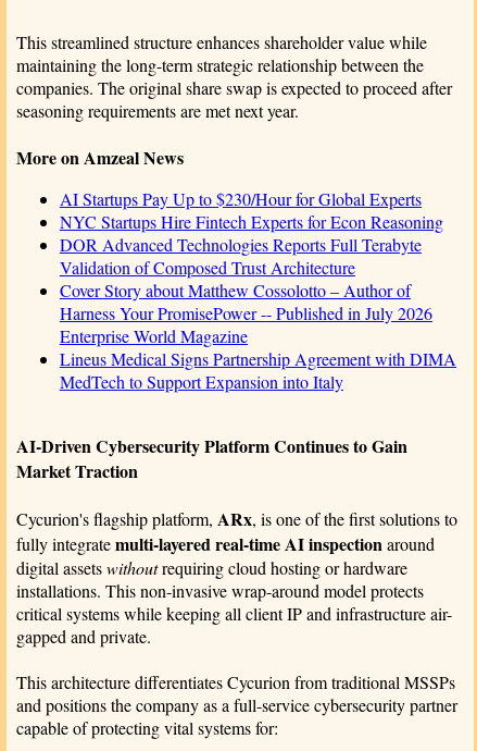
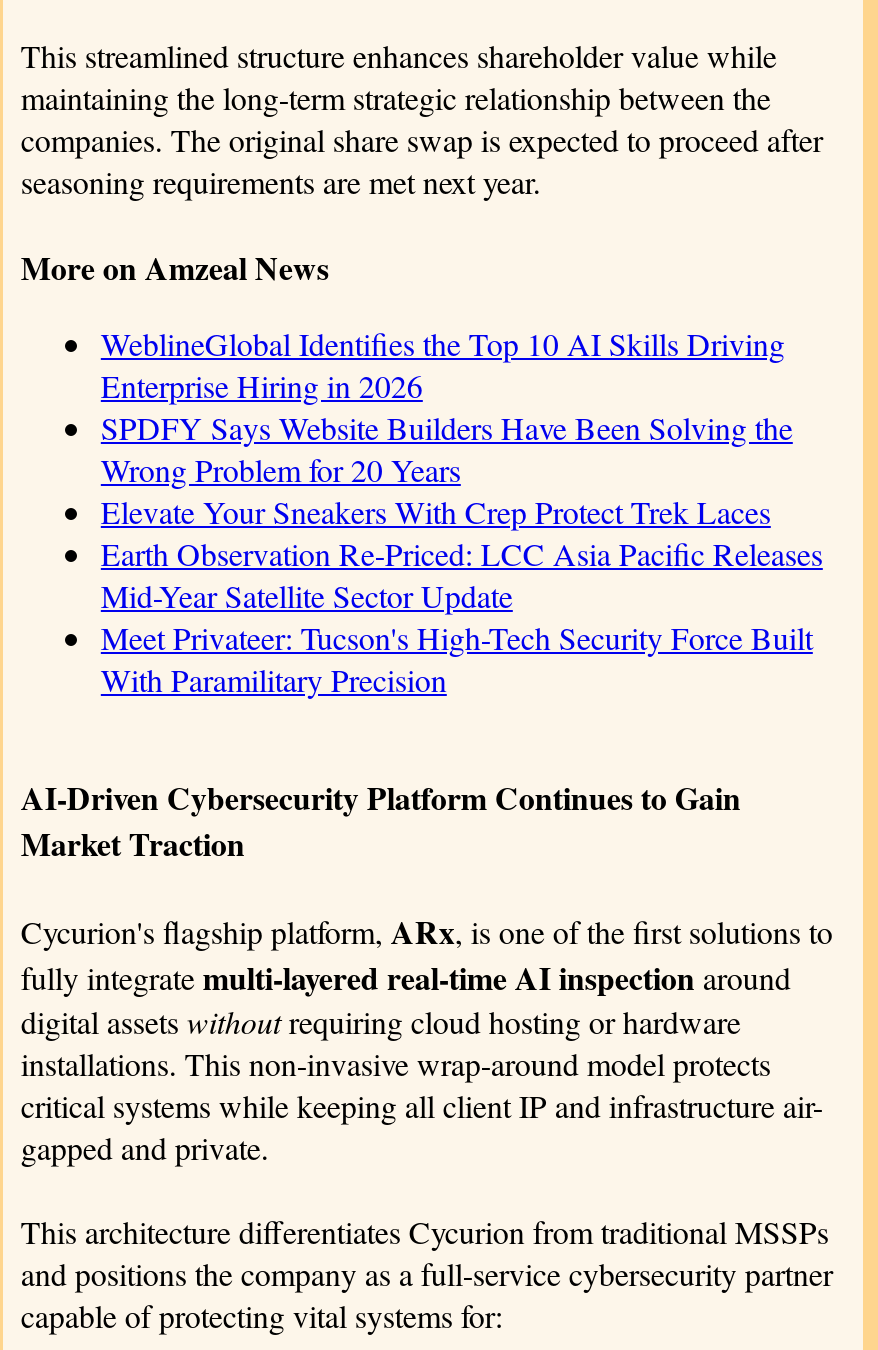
- AI Startups Pay Up to $230/Hour for Global Experts
- NYC Startups Hire Fintech Experts for Econ Reasoning
- DOR Advanced Technologies Reports Full Terabyte
- Validation of Composed Trust Architecture
- Cover Story about Matthew Cossolotto – Author of
- Harness Your PromisePower -- Published in July 2026
- Enterprise World Magazine
- Lineus Medical Signs Partnership Agreement with DIMA
- MedTech to Support Expansion into Italy
+ WeblineGlobal Identifies the Top 10 AI Skills Driving
+ Enterprise Hiring in 2026
+ SPDFY Says Website Builders Have Been Solving the
+ Wrong Problem for 20 Years
+ Elevate Your Sneakers With Crep Protect Trek Laces
+ Earth Observation Re-Priced: LCC Asia Pacific Releases
+ Mid-Year Satellite Sector Update
+ Meet Privateer: Tucson's High-Tech Security Force Built
+ With Paramilitary Precision
